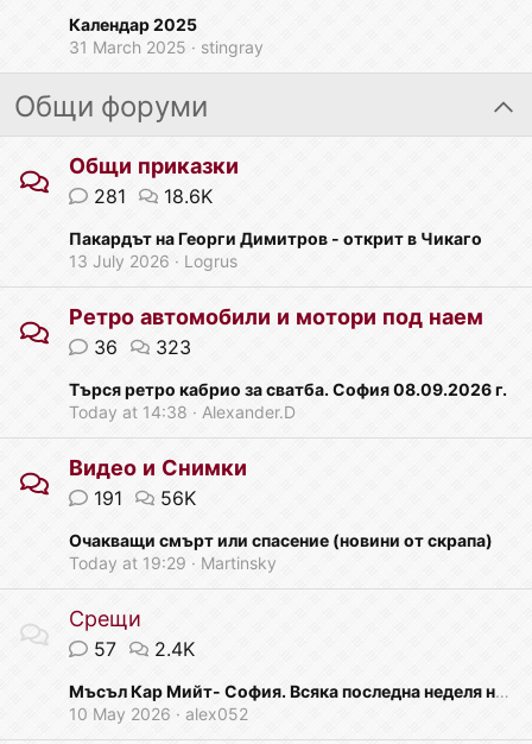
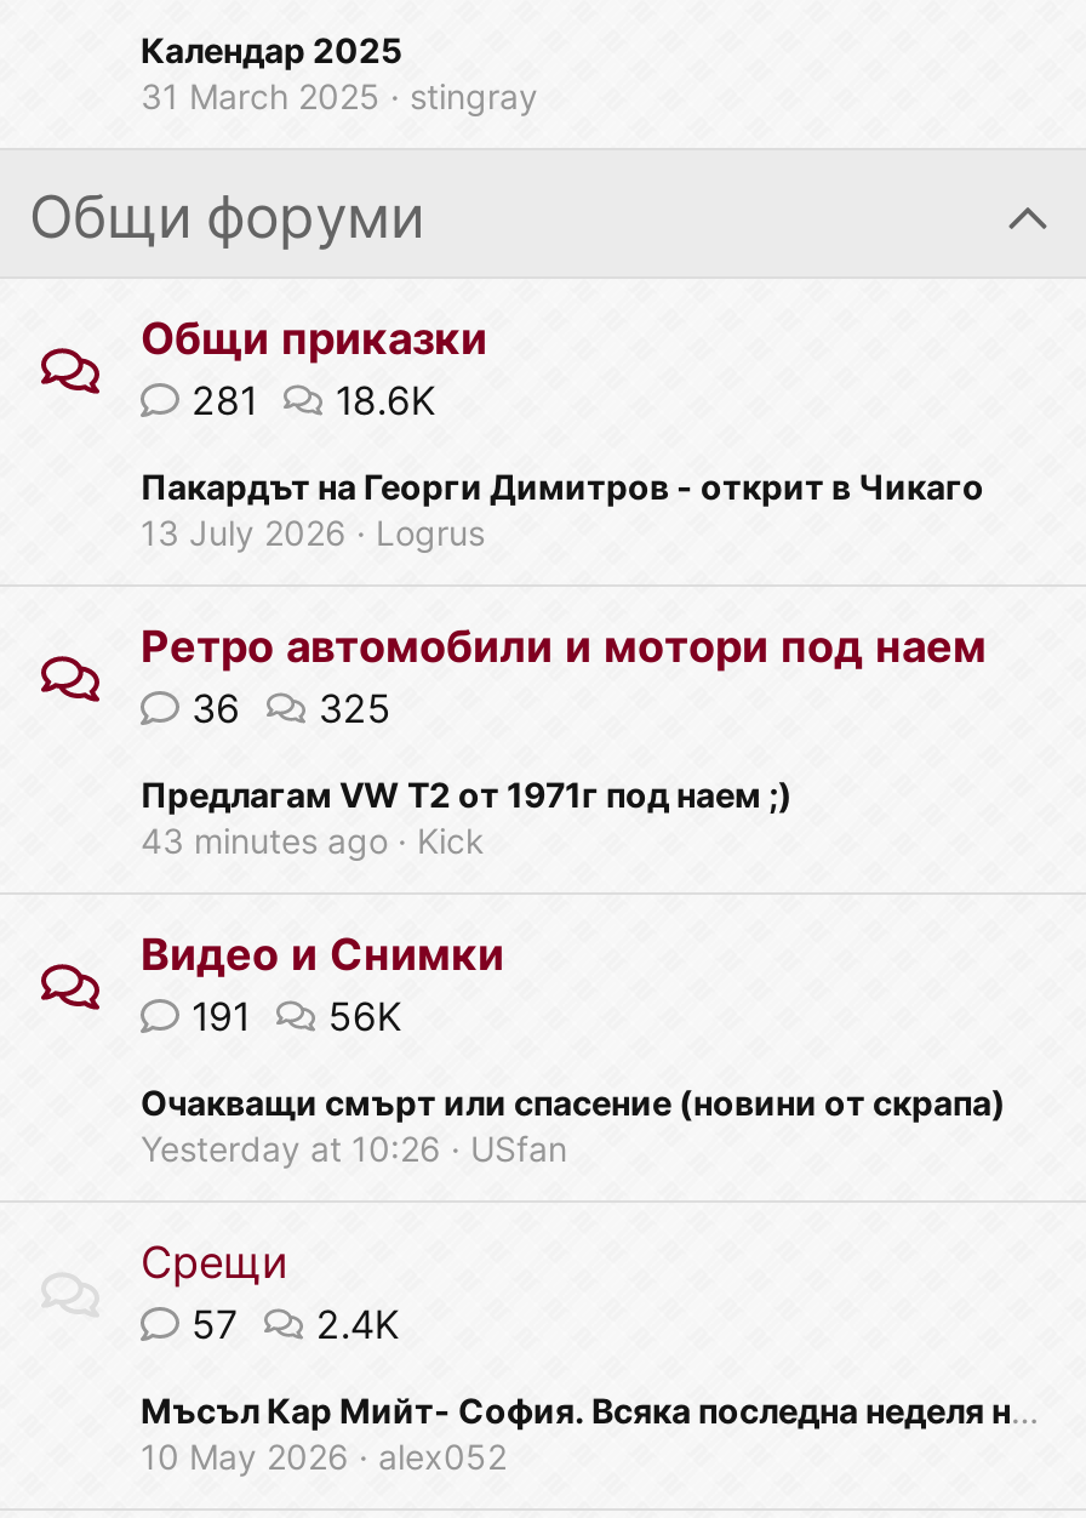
- 36 323
+ 36 325

- Търся ретро кабрио за сватба. София 08.09.2026 г.
- Today at 14:38
- Alexander.D
+ Предлагам VW T2 от 1971г под наем ;)
+ 43 minutes ago
+ Kick

- Today at 19:29
- Martinsky
+ Yesterday at 10:26
+ USfan
